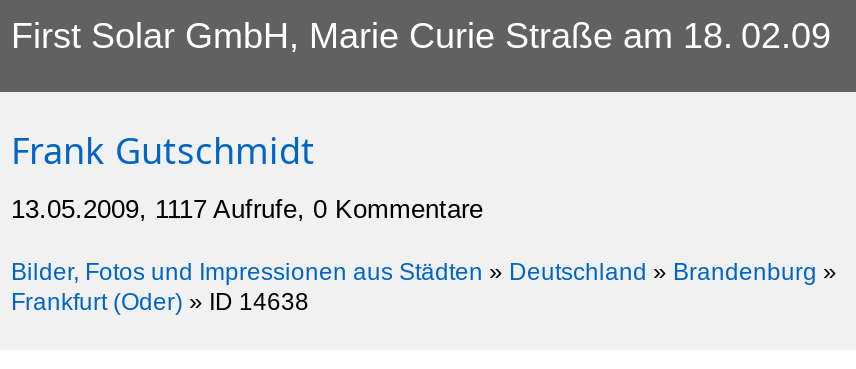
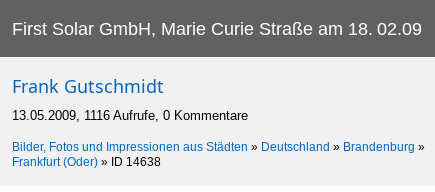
- 13.05.2009, 1117 Aufrufe, 0 Kommentare
+ 13.05.2009, 1116 Aufrufe, 0 Kommentare
